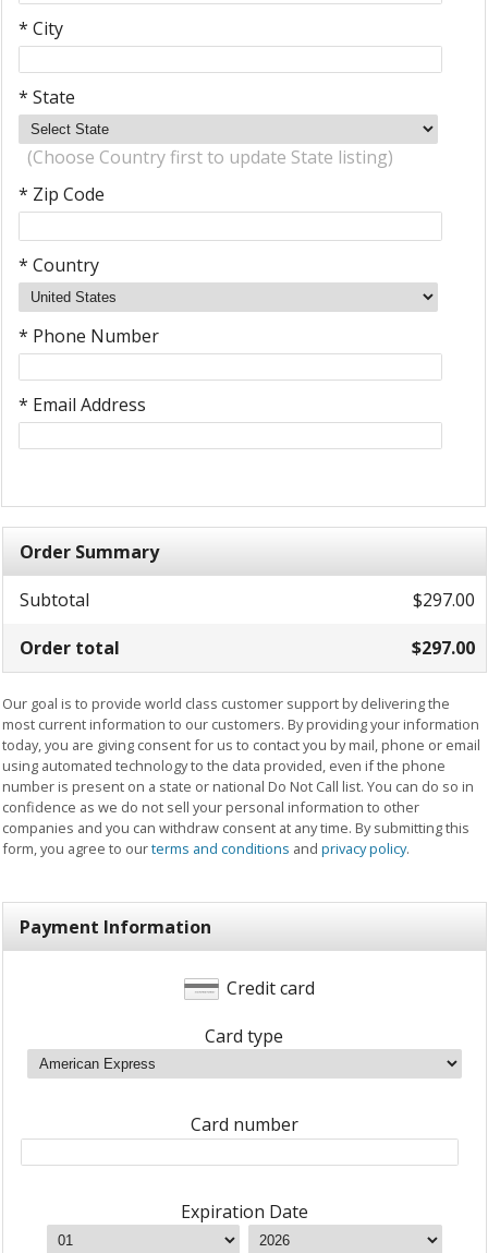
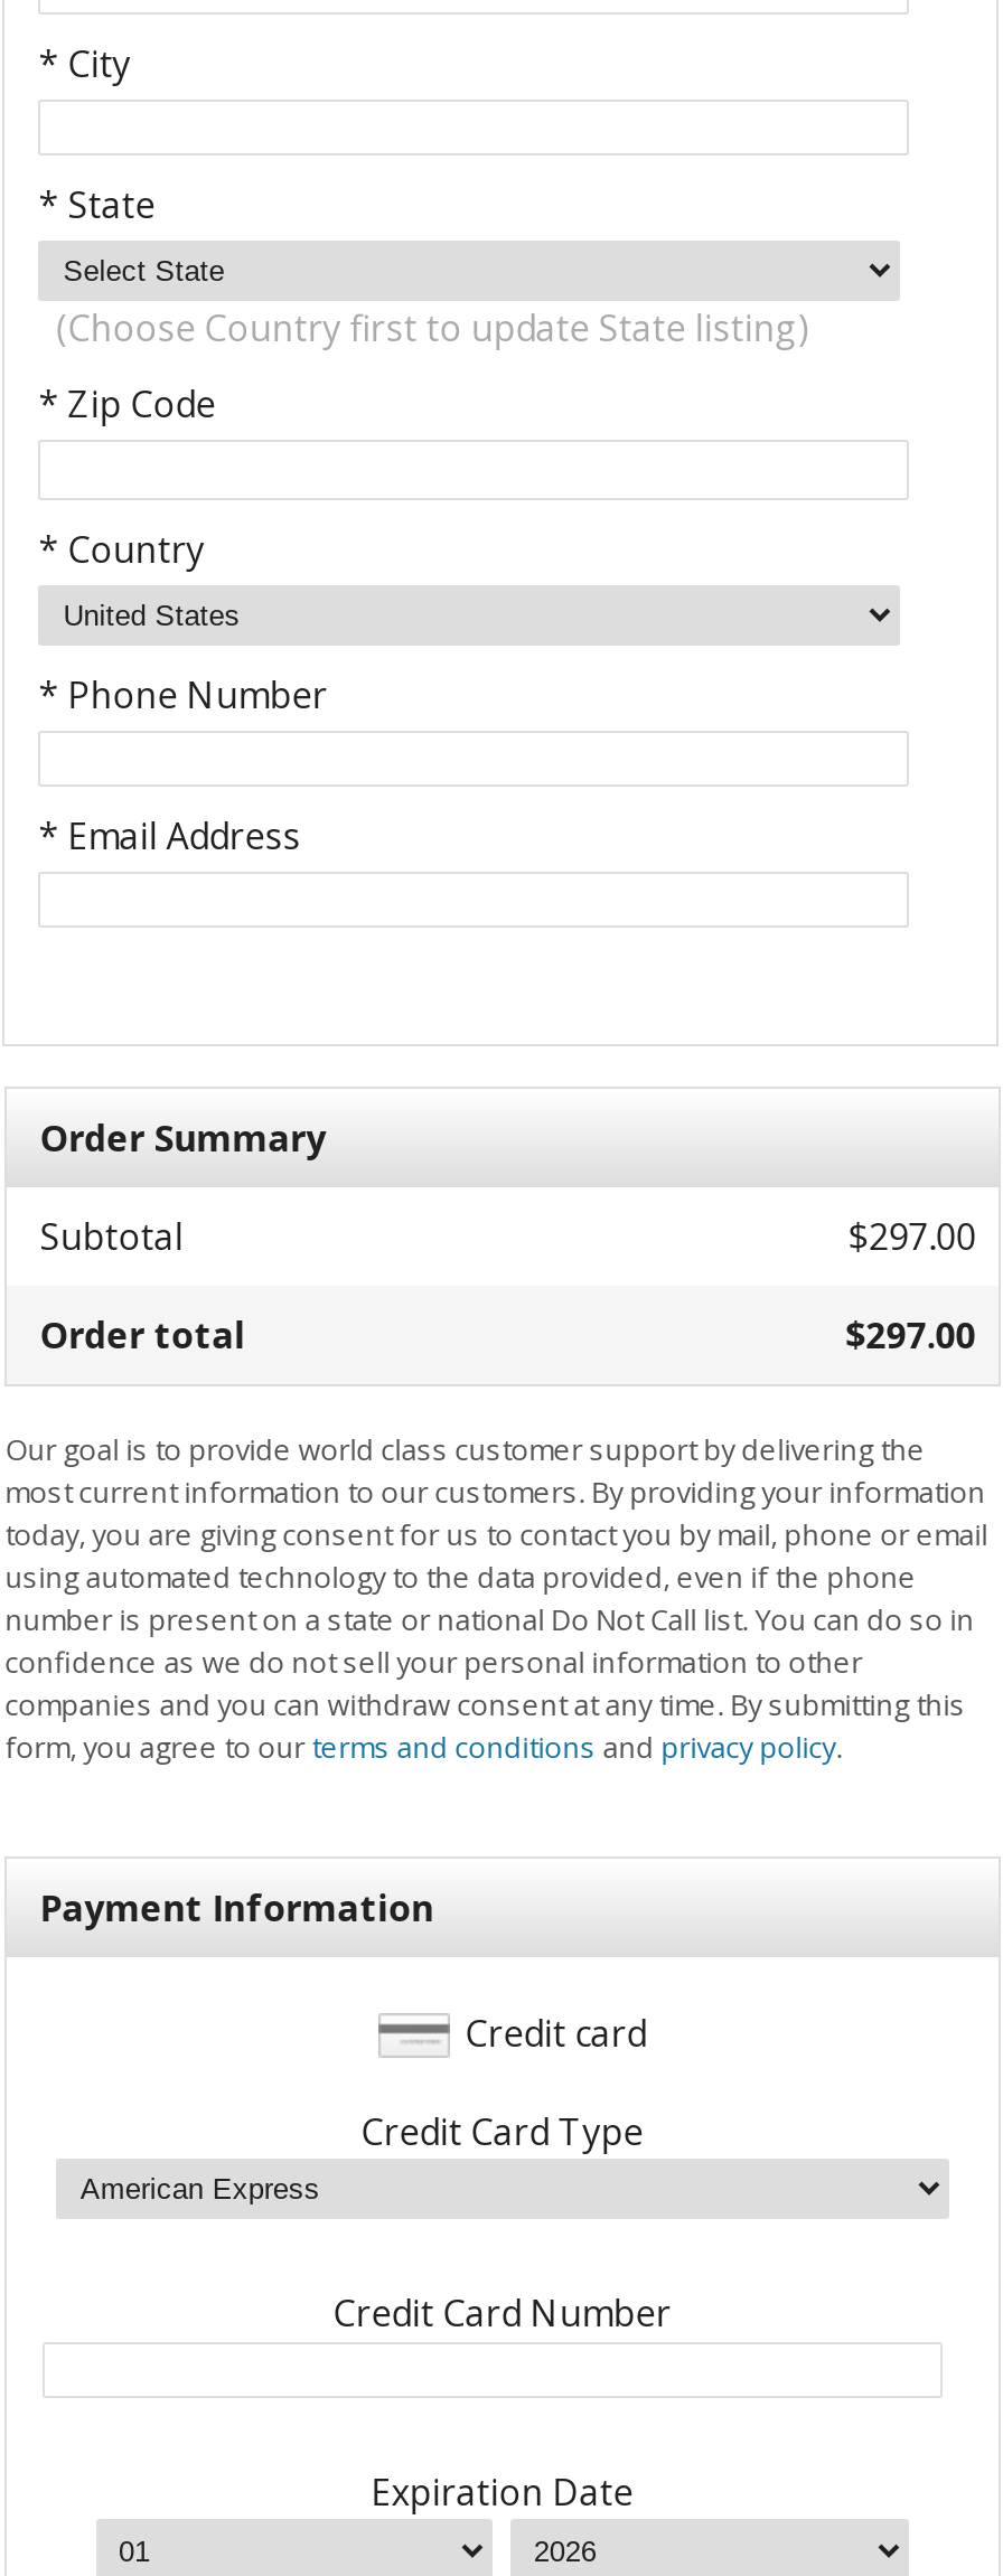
- Card type
+ Credit Card Type

- Card number
+ Credit Card Number
